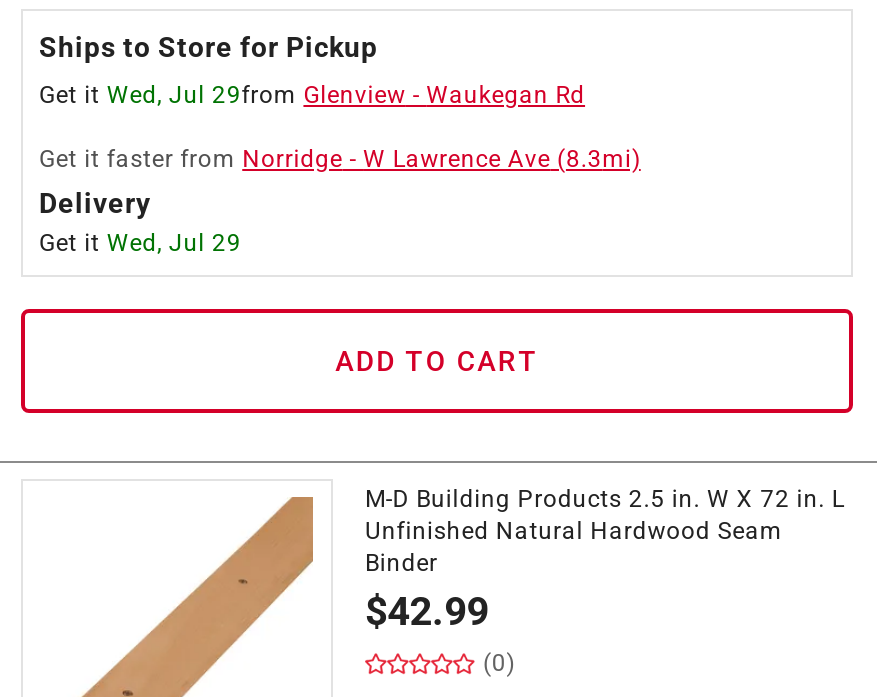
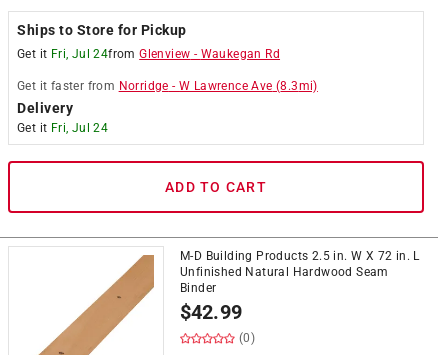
- Get it Wed, Jul 29from Glenview - Waukegan Rd
+ Get it Fri, Jul 24from Glenview - Waukegan Rd

- Get it Wed, Jul 29
+ Get it Fri, Jul 24
